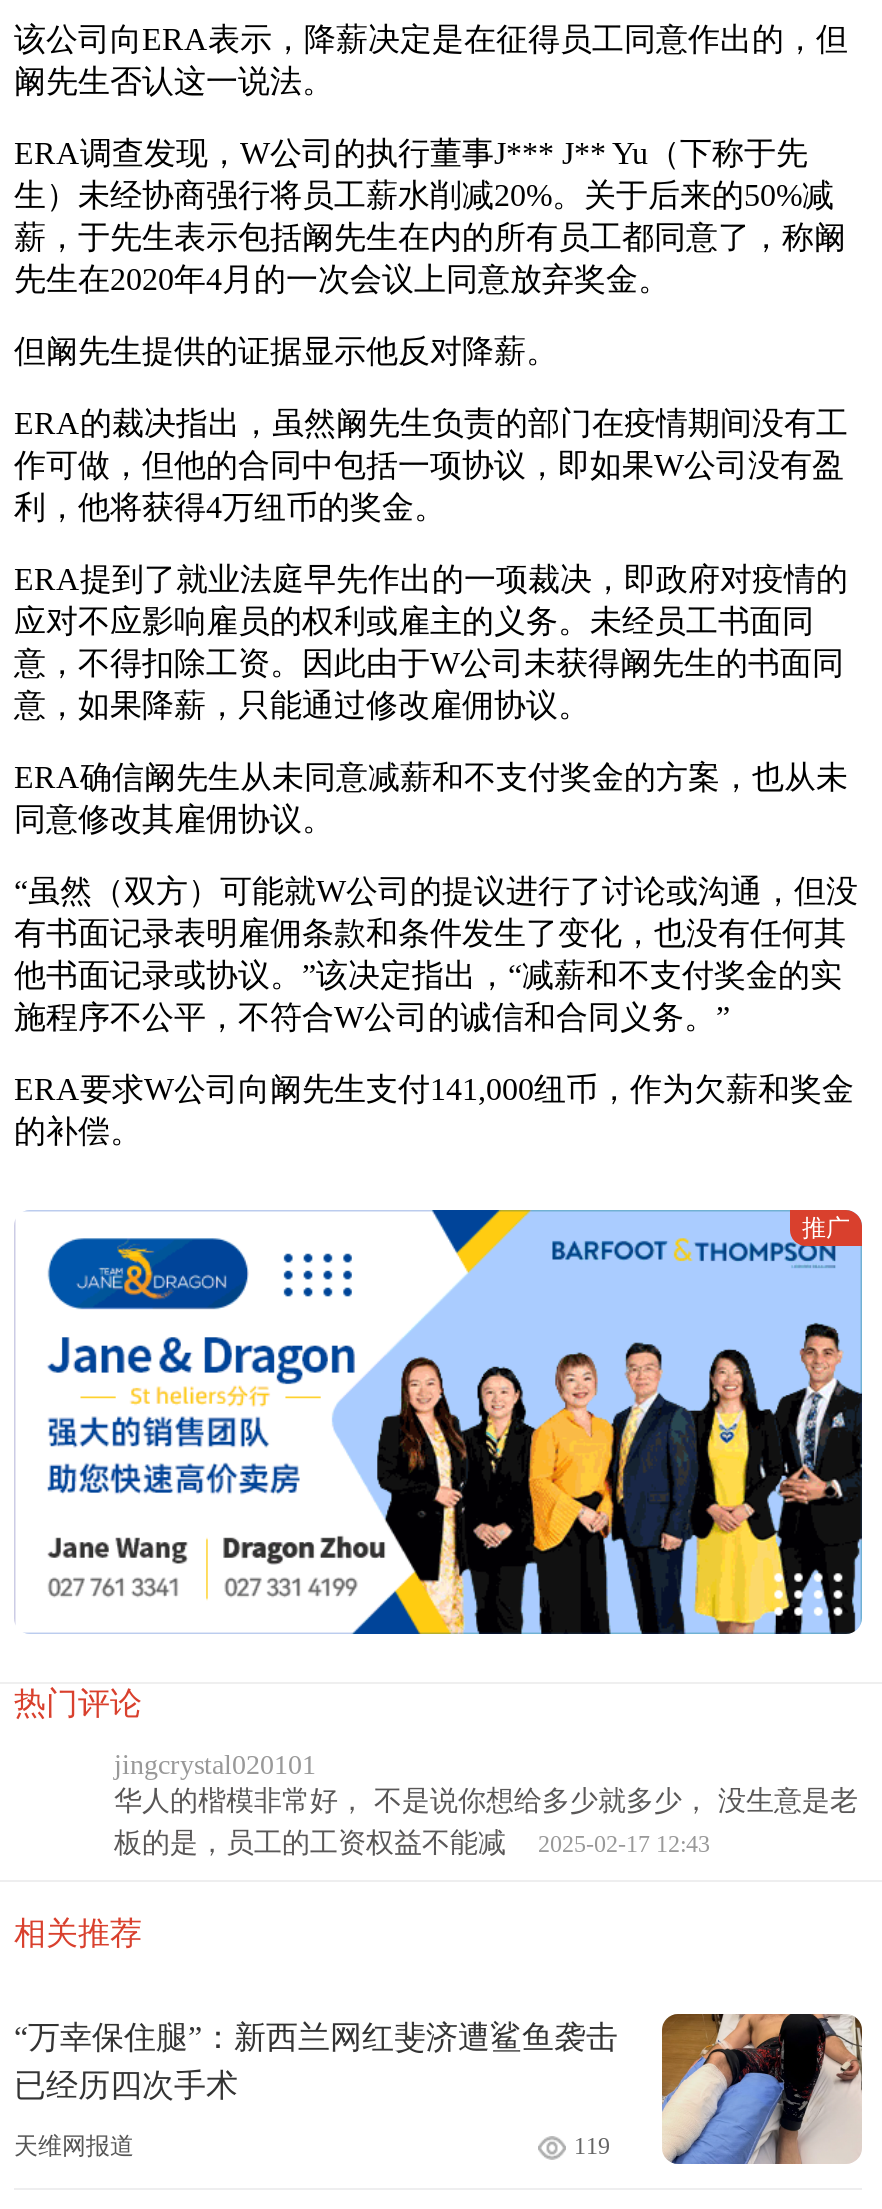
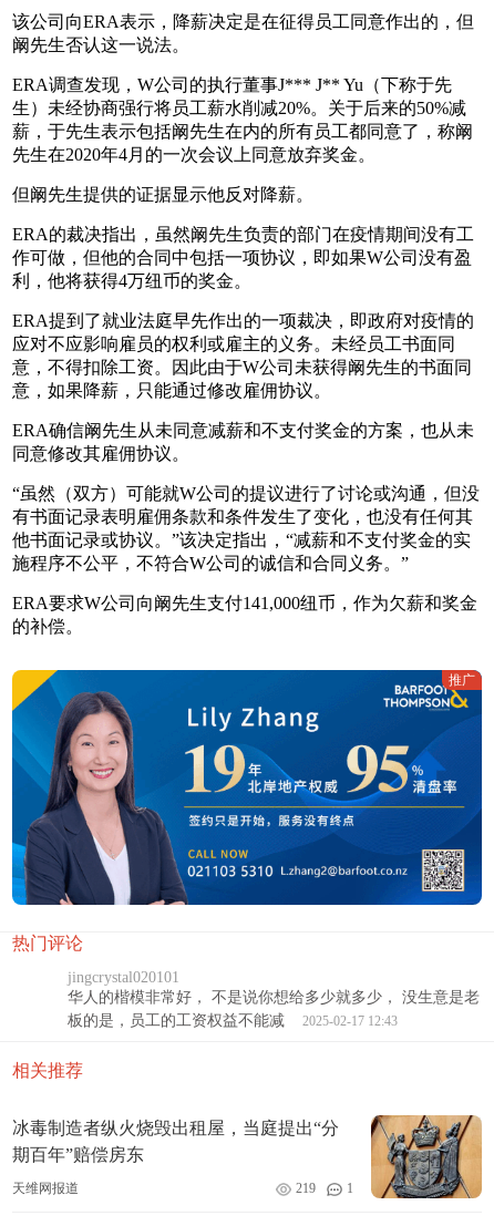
- [image]
+ [image]

- “万幸保住腿”：新西兰网红斐济遭鲨鱼袭击
- 已经历四次手术
+ 冰毒制造者纵火烧毁出租屋，当庭提出“分
+ 期百年”赔偿房东

- [image]
- 119
+ [image]
+ 219
+ 1
